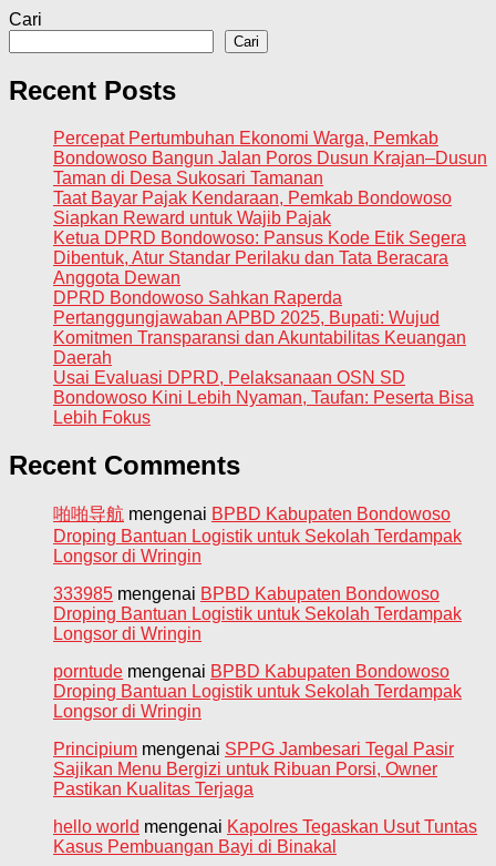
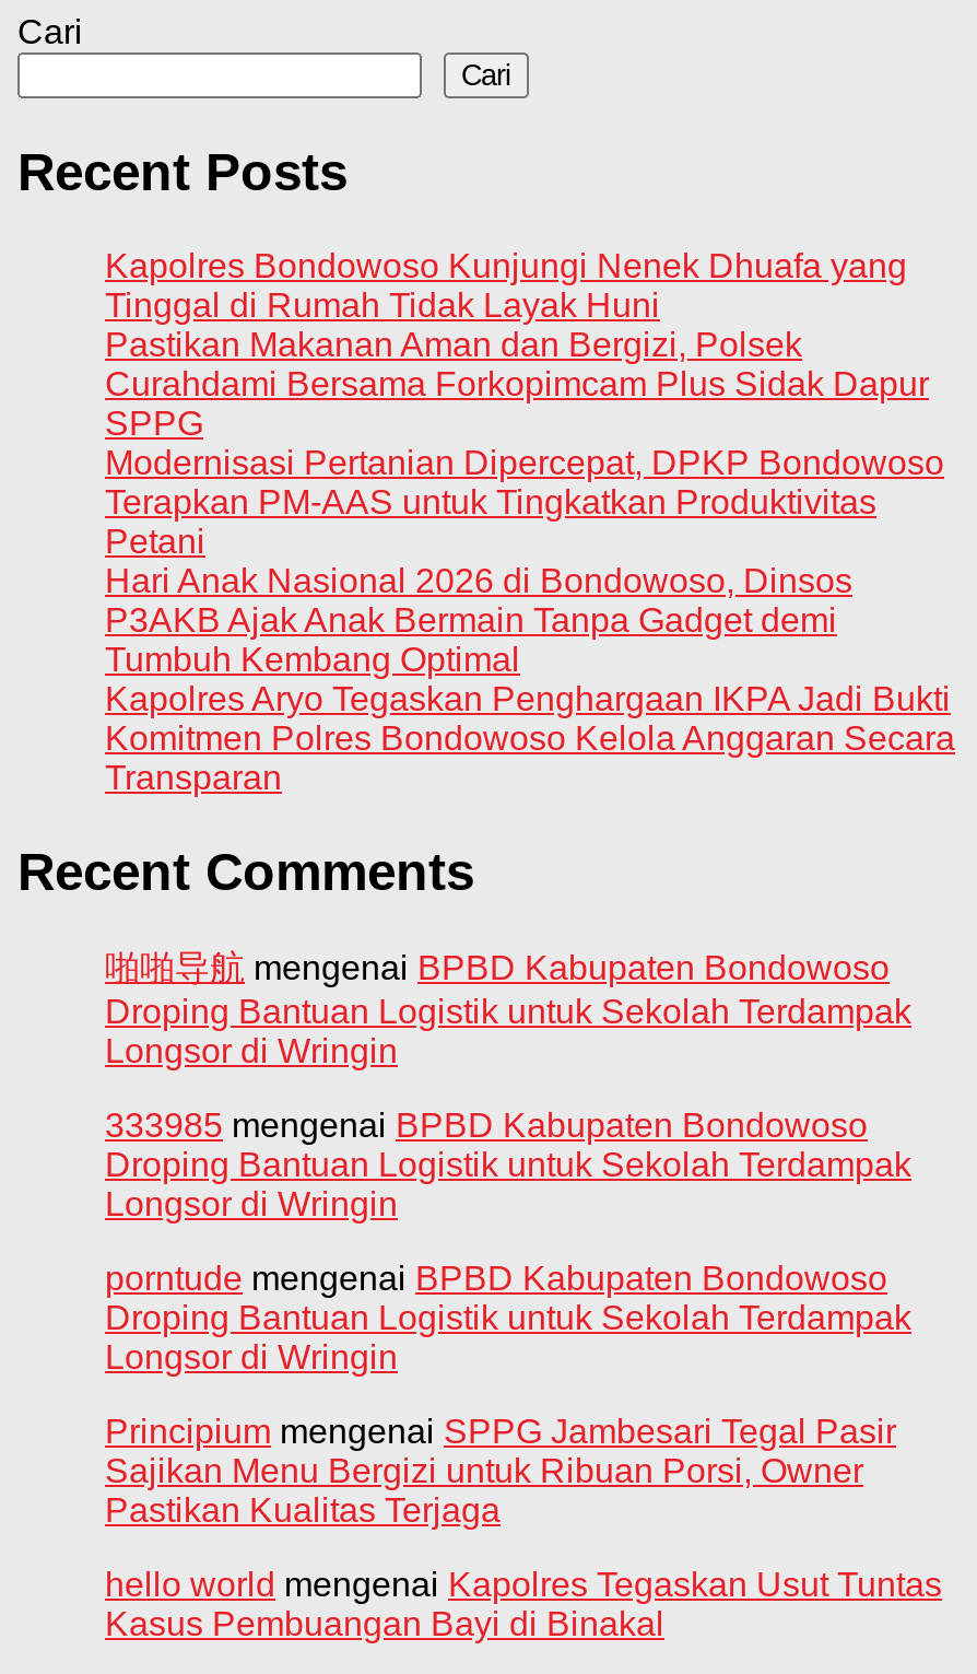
- Percepat Pertumbuhan Ekonomi Warga, Pemkab
- Bondowoso Bangun Jalan Poros Dusun Krajan–Dusun
- Taman di Desa Sukosari Tamanan
- Taat Bayar Pajak Kendaraan, Pemkab Bondowoso
- Siapkan Reward untuk Wajib Pajak
- Ketua DPRD Bondowoso: Pansus Kode Etik Segera
- Dibentuk, Atur Standar Perilaku dan Tata Beracara
- Anggota Dewan
- DPRD Bondowoso Sahkan Raperda
- Pertanggungjawaban APBD 2025, Bupati: Wujud
- Komitmen Transparansi dan Akuntabilitas Keuangan
- Daerah
- Usai Evaluasi DPRD, Pelaksanaan OSN SD
- Bondowoso Kini Lebih Nyaman, Taufan: Peserta Bisa
- Lebih Fokus
+ Kapolres Bondowoso Kunjungi Nenek Dhuafa yang
+ Tinggal di Rumah Tidak Layak Huni
+ Pastikan Makanan Aman dan Bergizi, Polsek
+ Curahdami Bersama Forkopimcam Plus Sidak Dapur
+ SPPG
+ Modernisasi Pertanian Dipercepat, DPKP Bondowoso
+ Terapkan PM-AAS untuk Tingkatkan Produktivitas
+ Petani
+ Hari Anak Nasional 2026 di Bondowoso, Dinsos
+ P3AKB Ajak Anak Bermain Tanpa Gadget demi
+ Tumbuh Kembang Optimal
+ Kapolres Aryo Tegaskan Penghargaan IKPA Jadi Bukti
+ Komitmen Polres Bondowoso Kelola Anggaran Secara
+ Transparan
